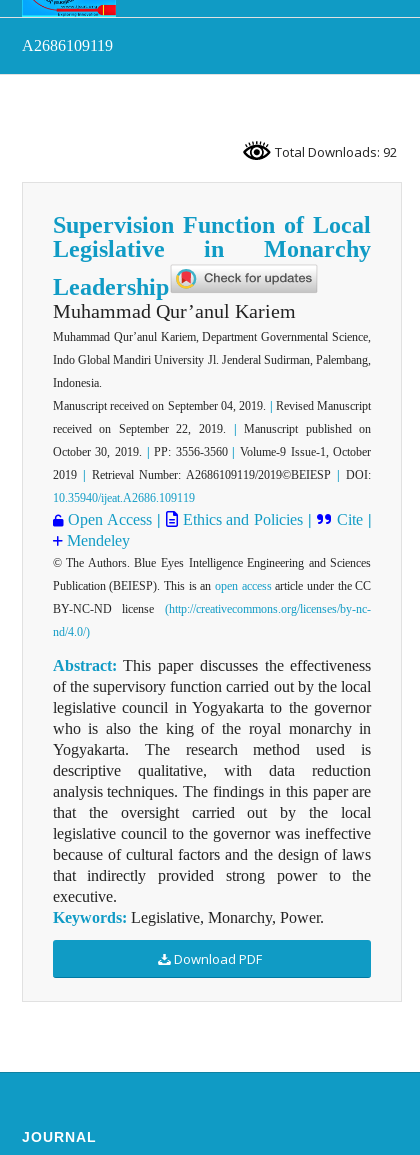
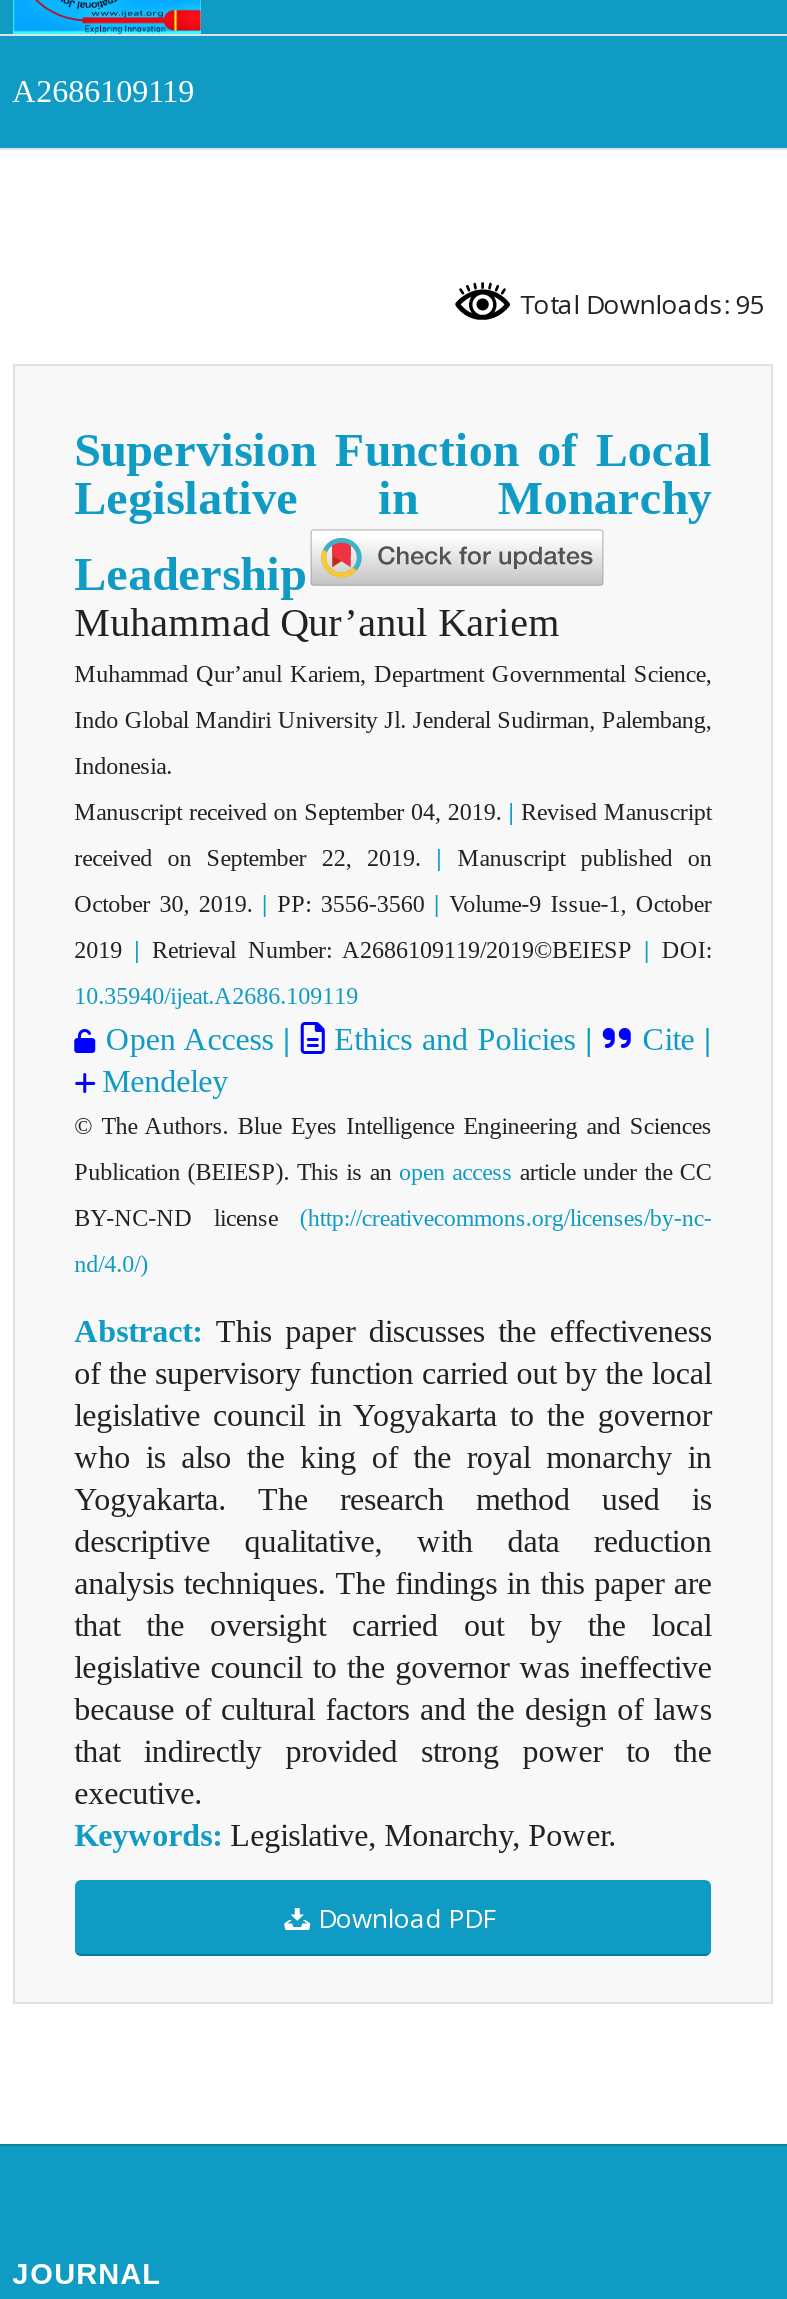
- Total Downloads: 92
+ Total Downloads: 95
